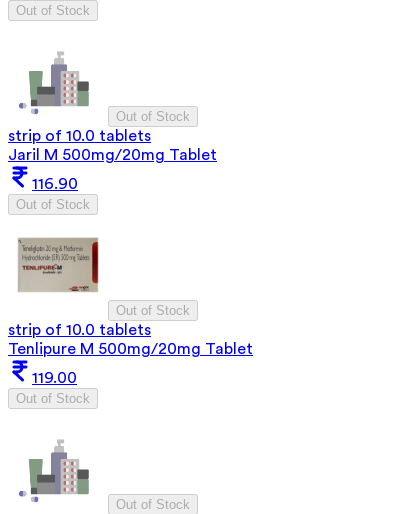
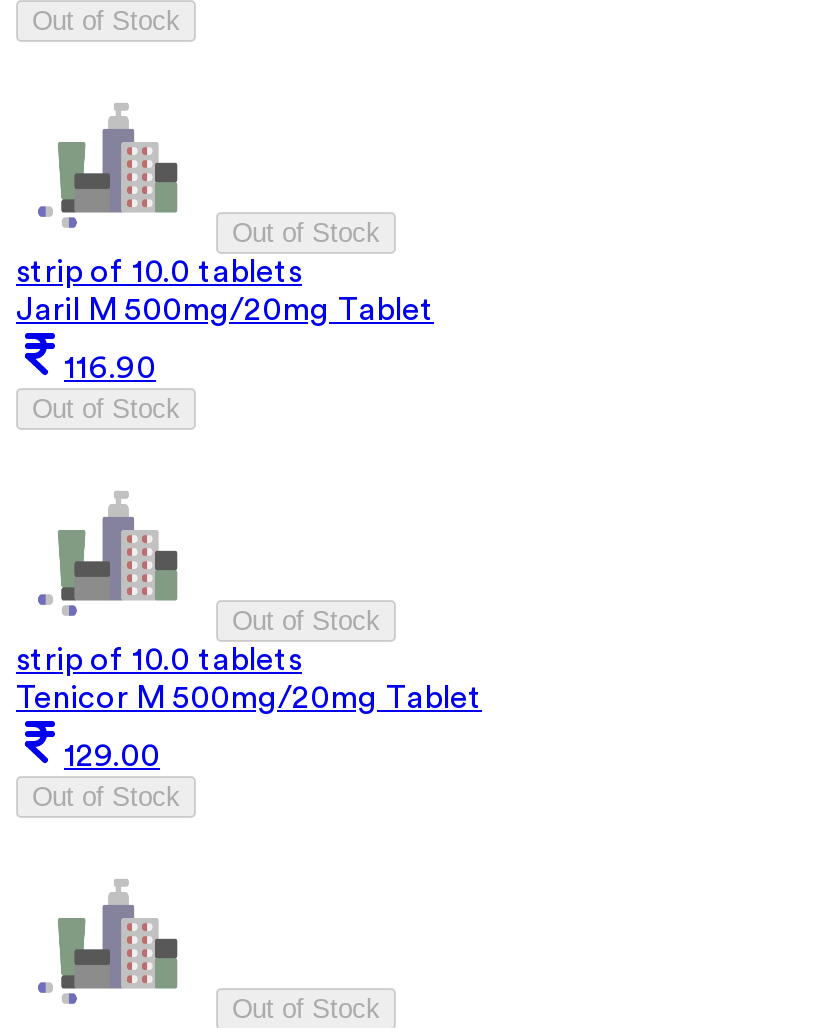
- [image]
- Tenlipure M 500mg/20mg Tablet
+ [image]
+ Tenicor M 500mg/20mg Tablet

- 119.00
+ 129.00
